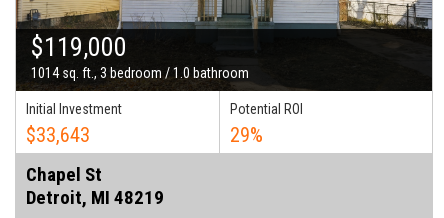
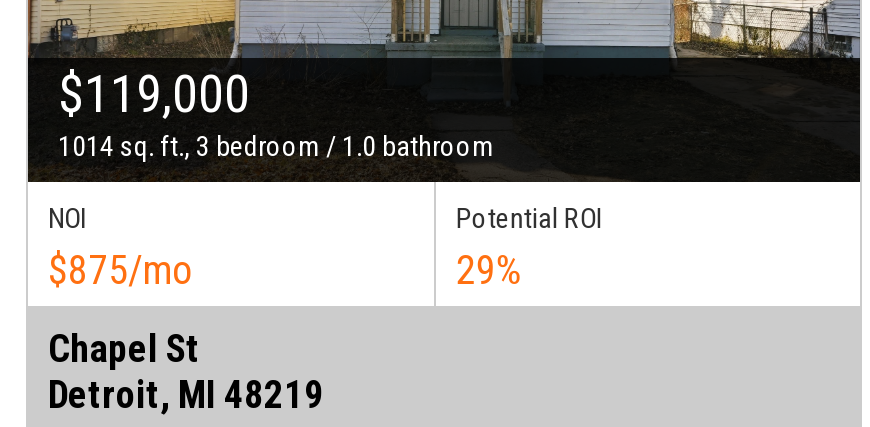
- Initial Investment
- $33,643
+ NOI
+ $875/mo
